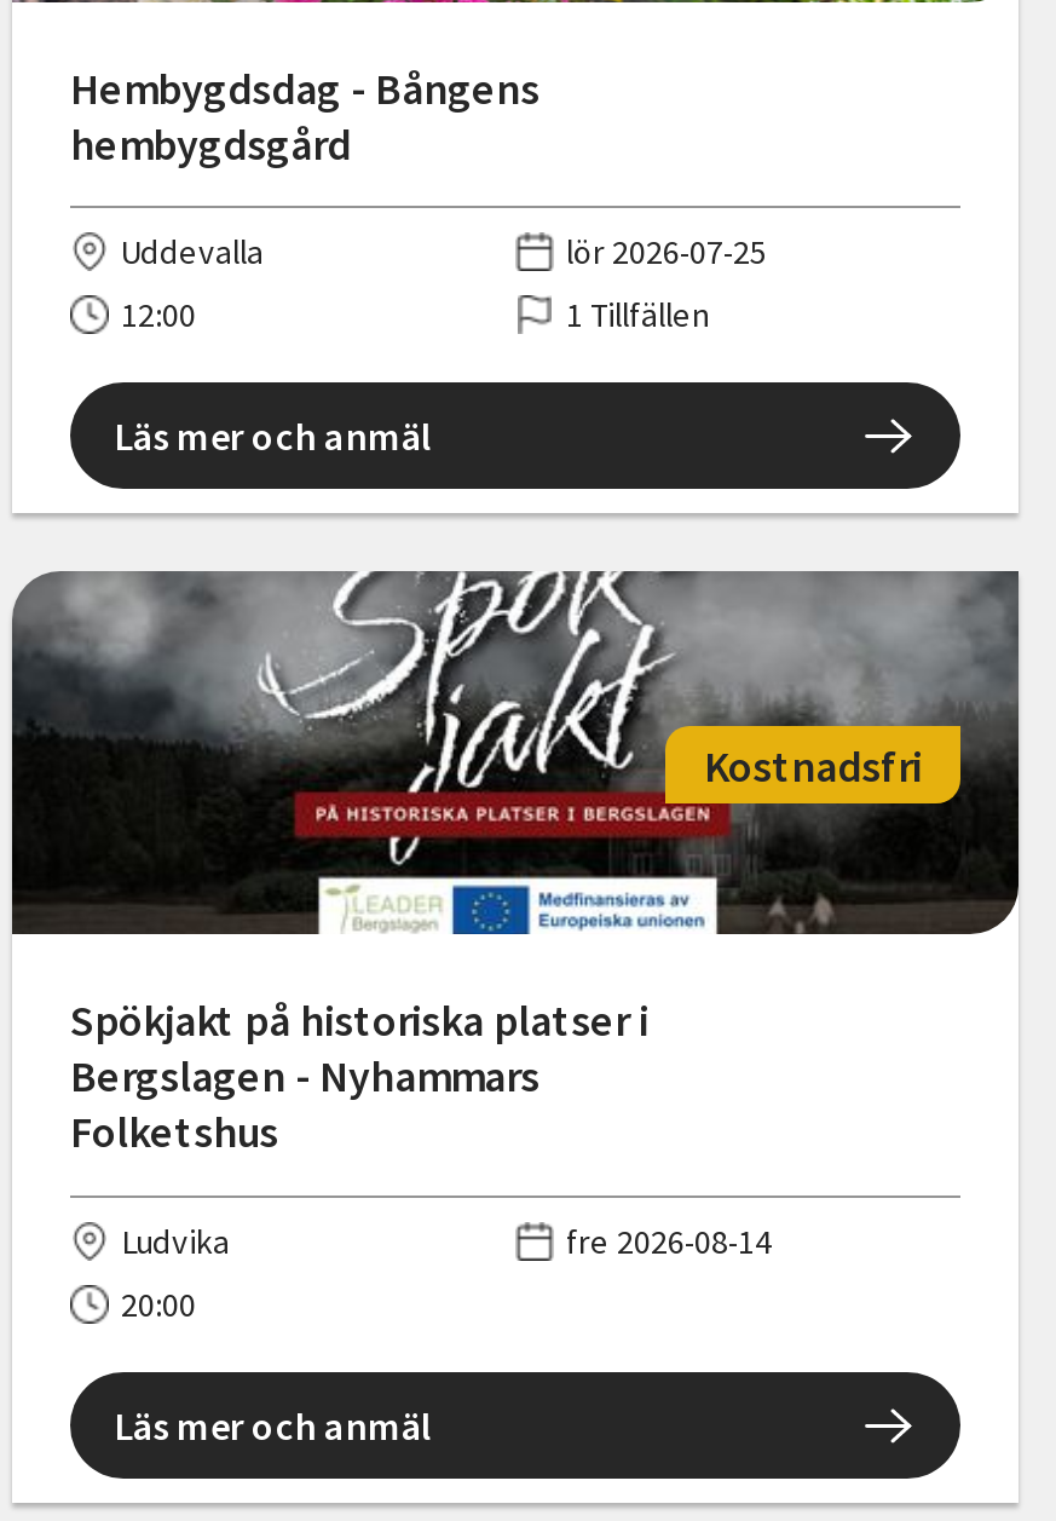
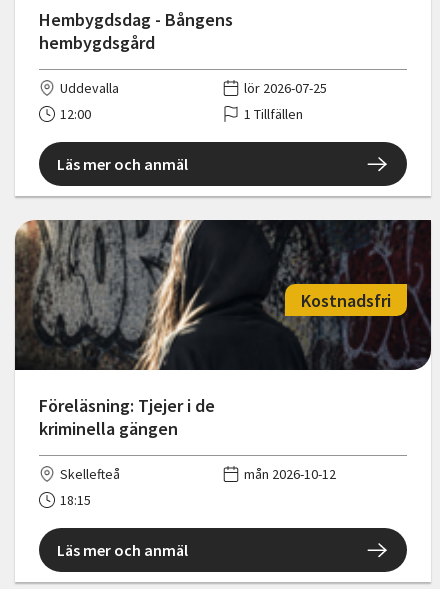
- [image]
- Spökjakt på historiska platser i
- Bergslagen - Nyhammars
- Folketshus
+ [image]
+ Föreläsning: Tjejer i de
+ kriminella gängen

- Ludvika
- fre 2026-08-14
- 20:00
+ Skellefteå
+ mån 2026-10-12
+ 18:15
